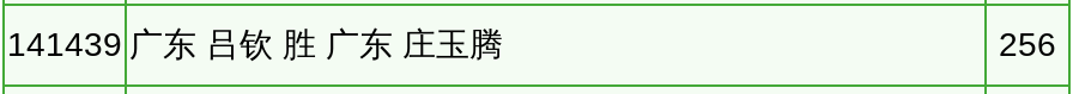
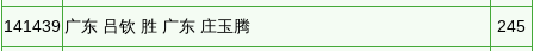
- 256
+ 245
